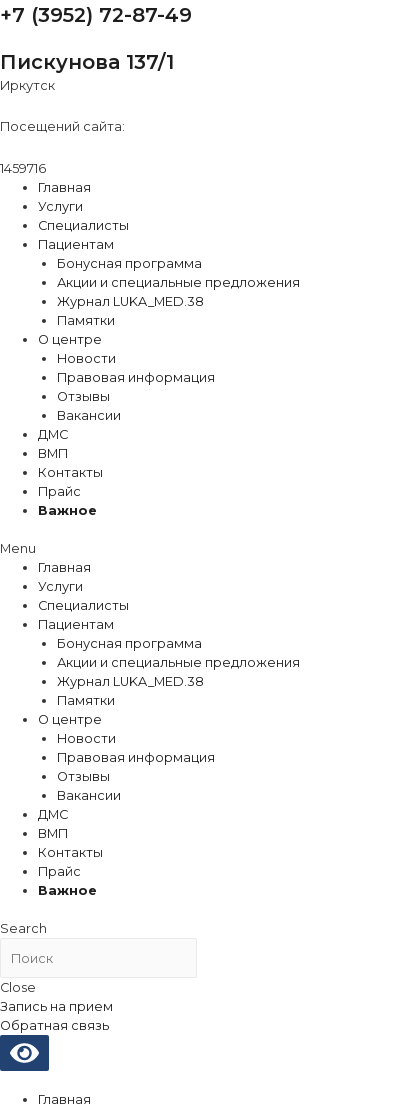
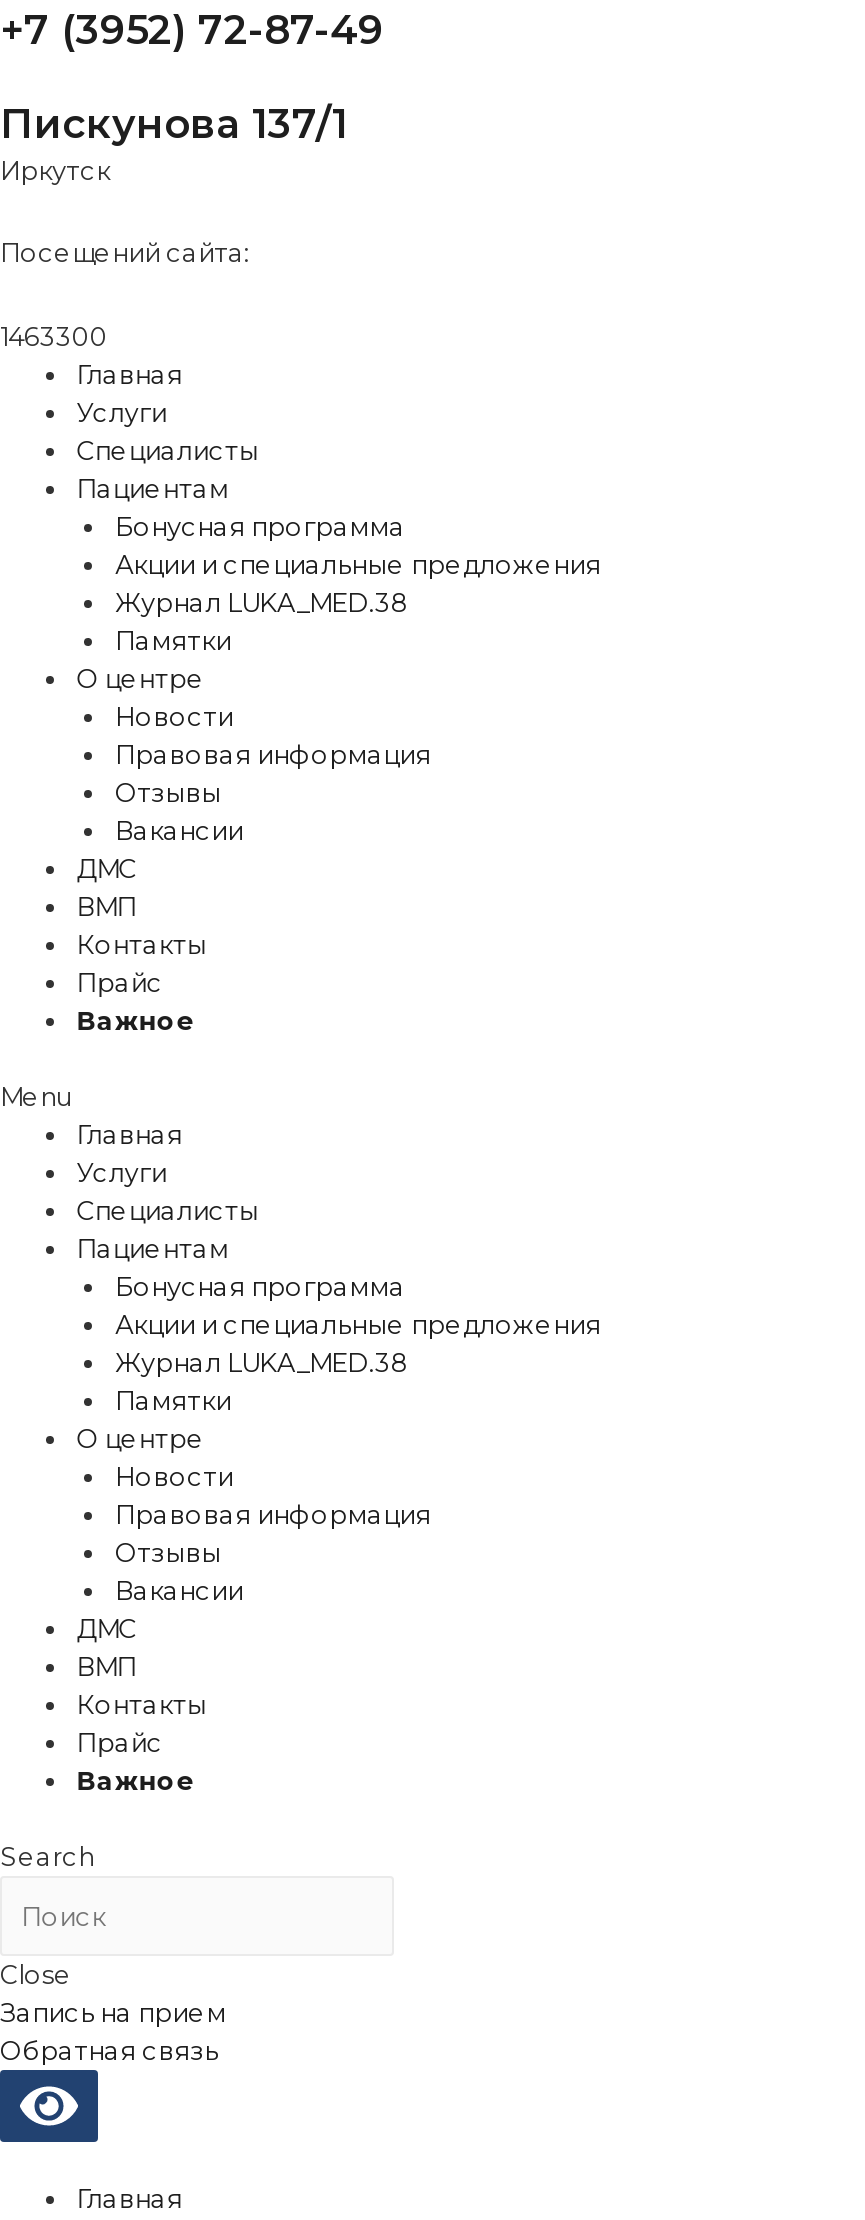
- 1459716
+ 1463300
